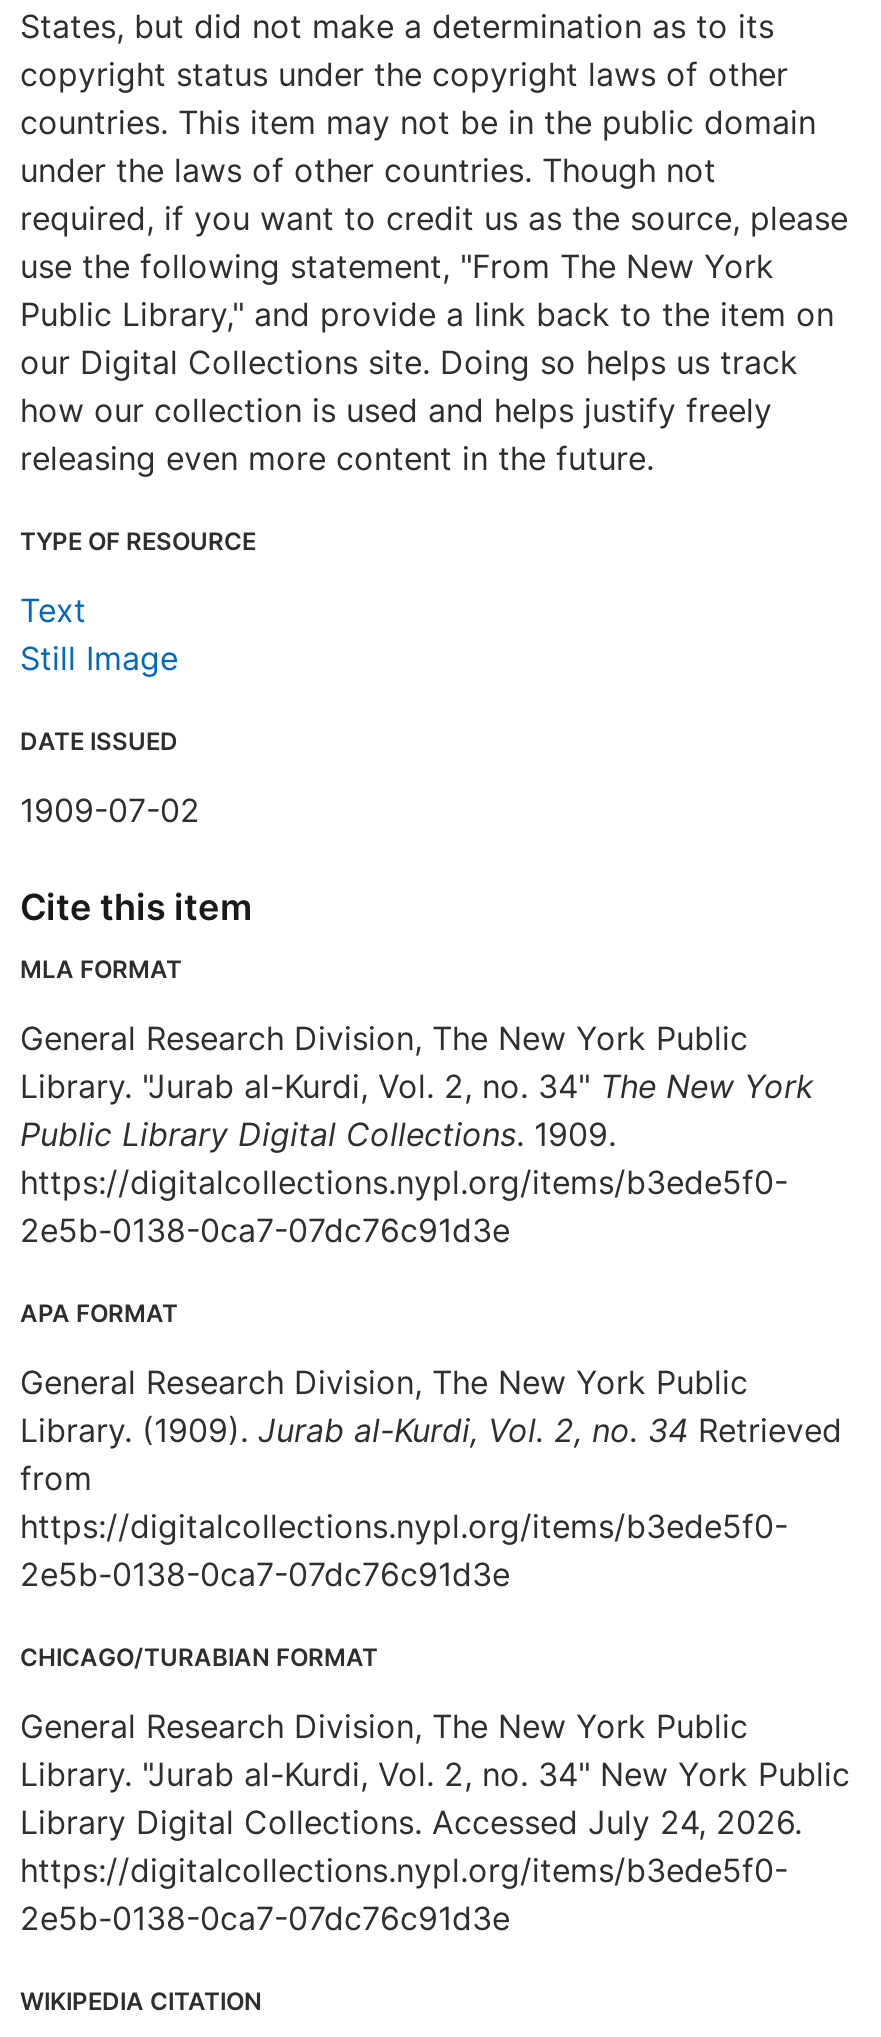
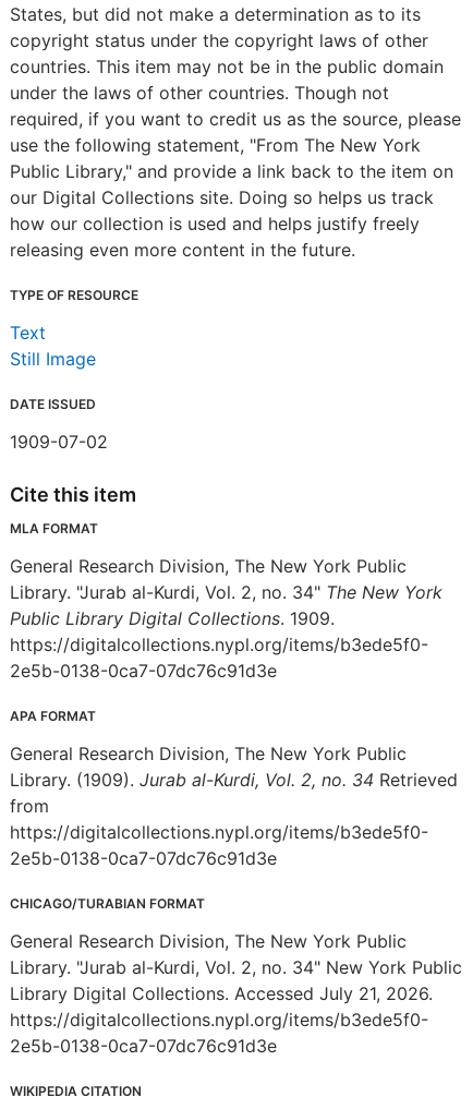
- Library Digital Collections. Accessed July 24, 2026.
+ Library Digital Collections. Accessed July 21, 2026.
